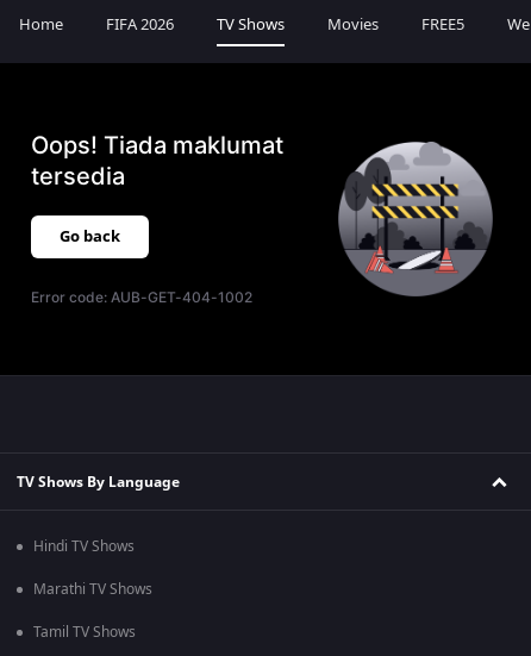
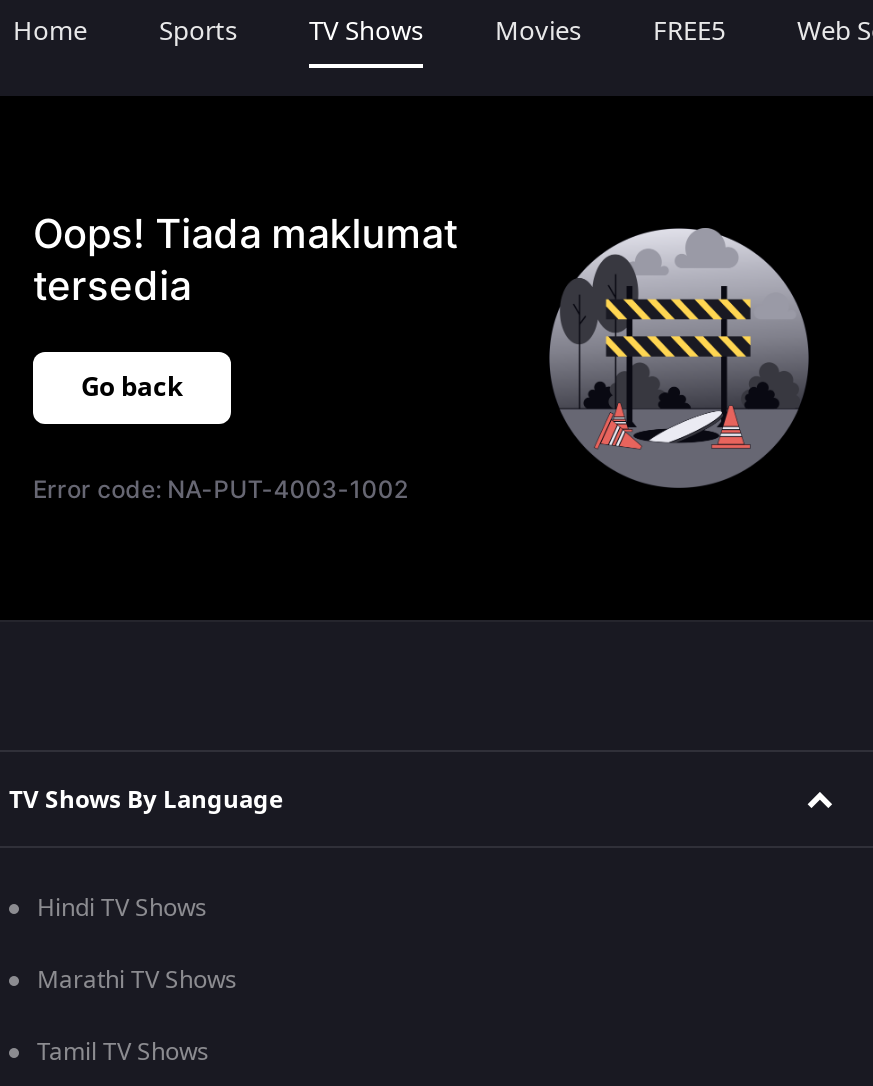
- FIFA 2026
+ Sports

- Error code: AUB-GET-404-1002
+ Error code: NA-PUT-4003-1002
